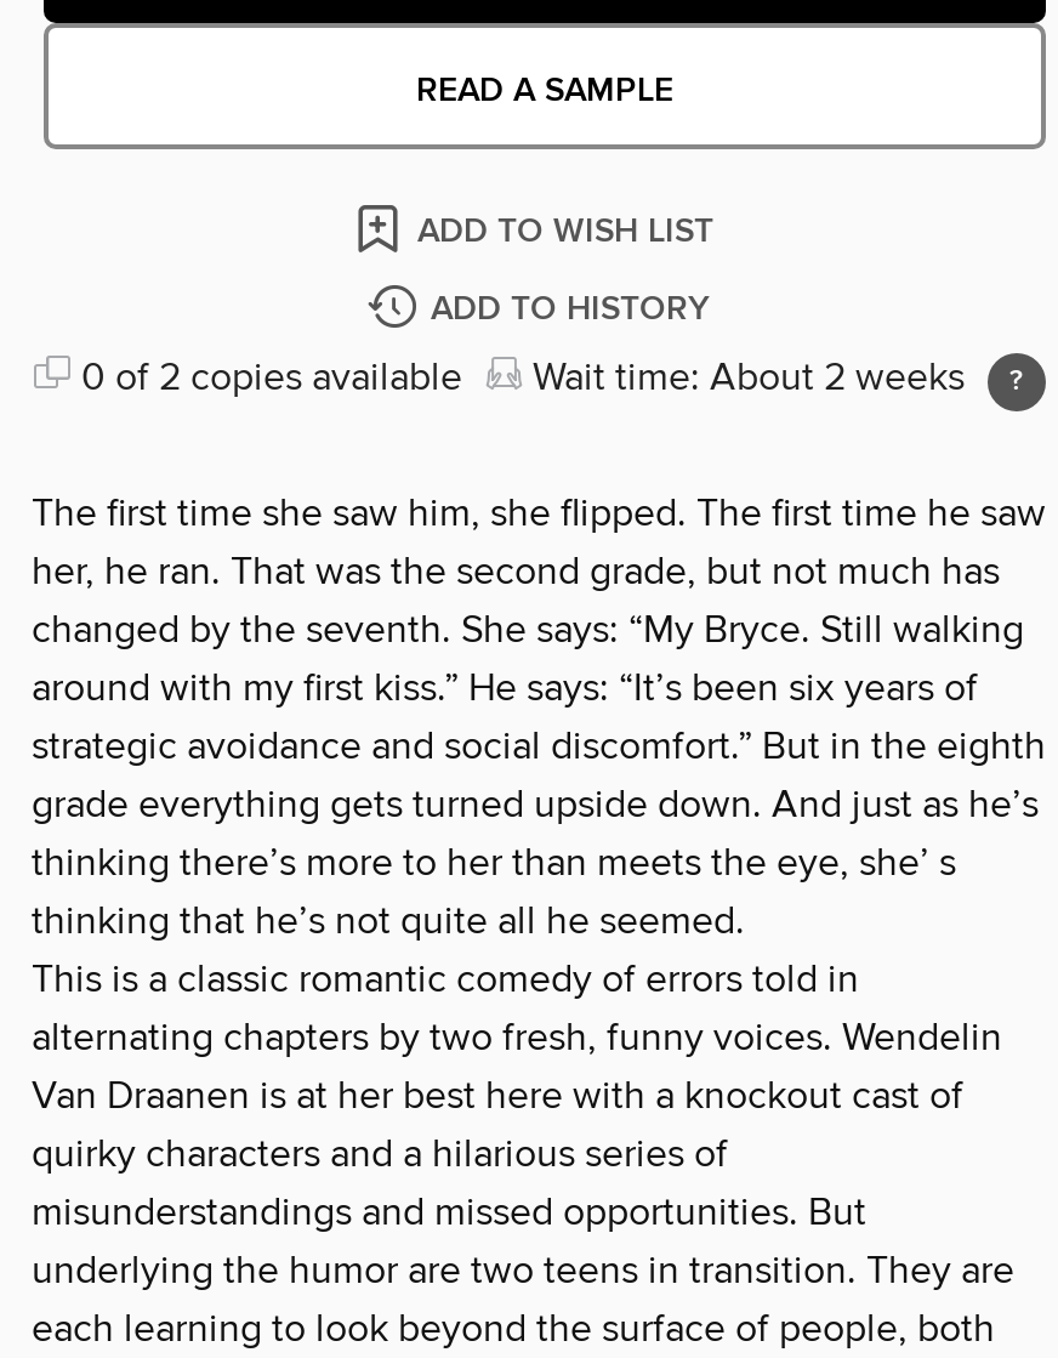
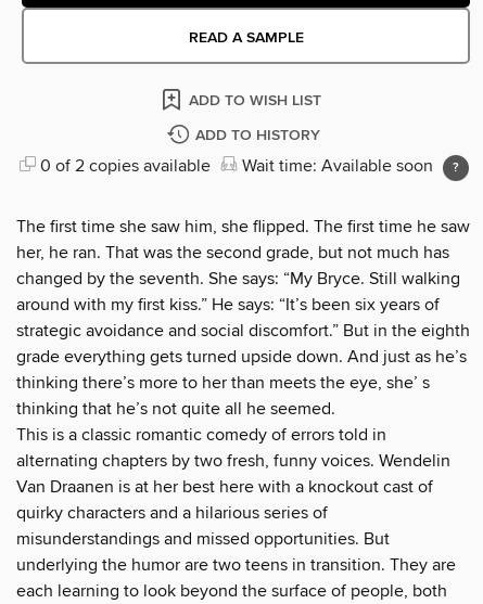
- Wait time: About 2 weeks
+ Wait time: Available soon
